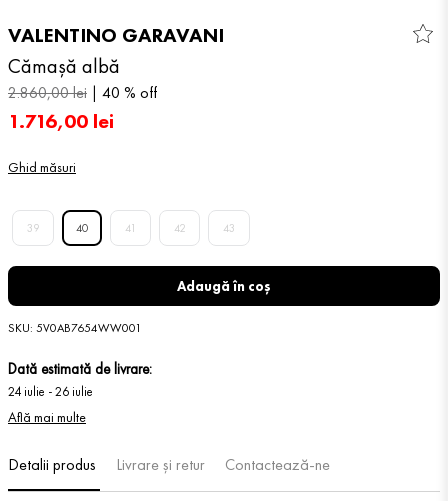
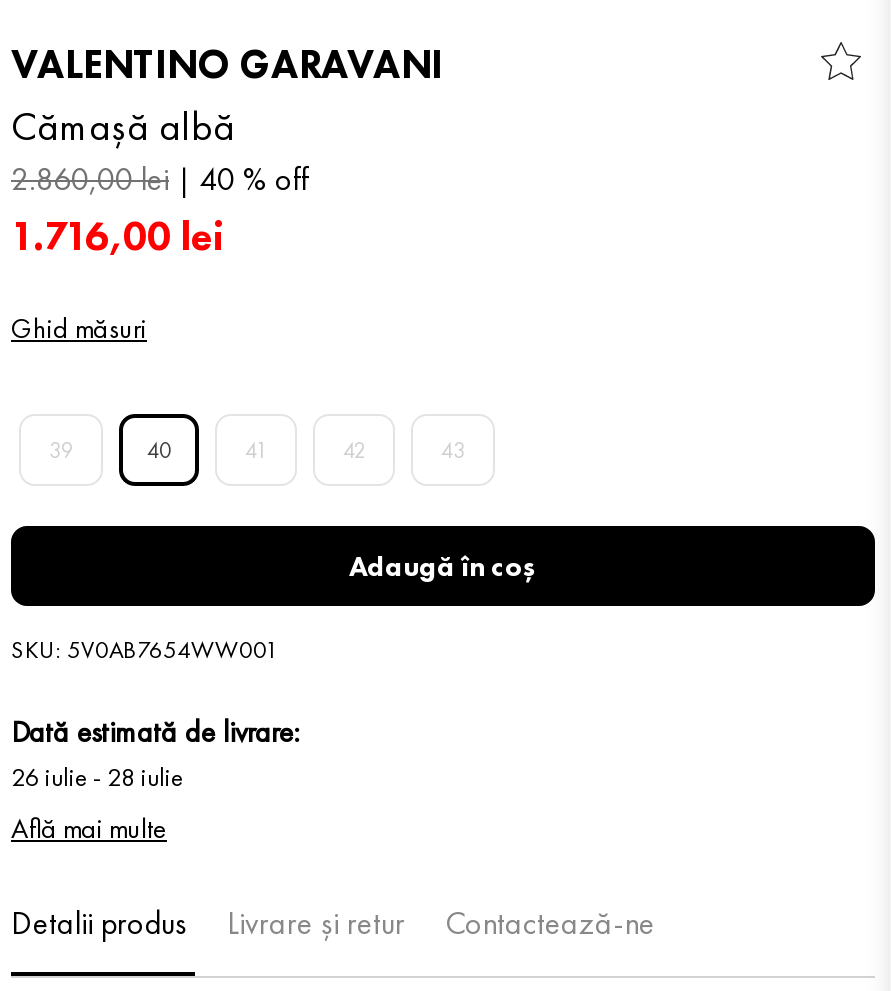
- 24 iulie - 26 iulie
+ 26 iulie - 28 iulie
